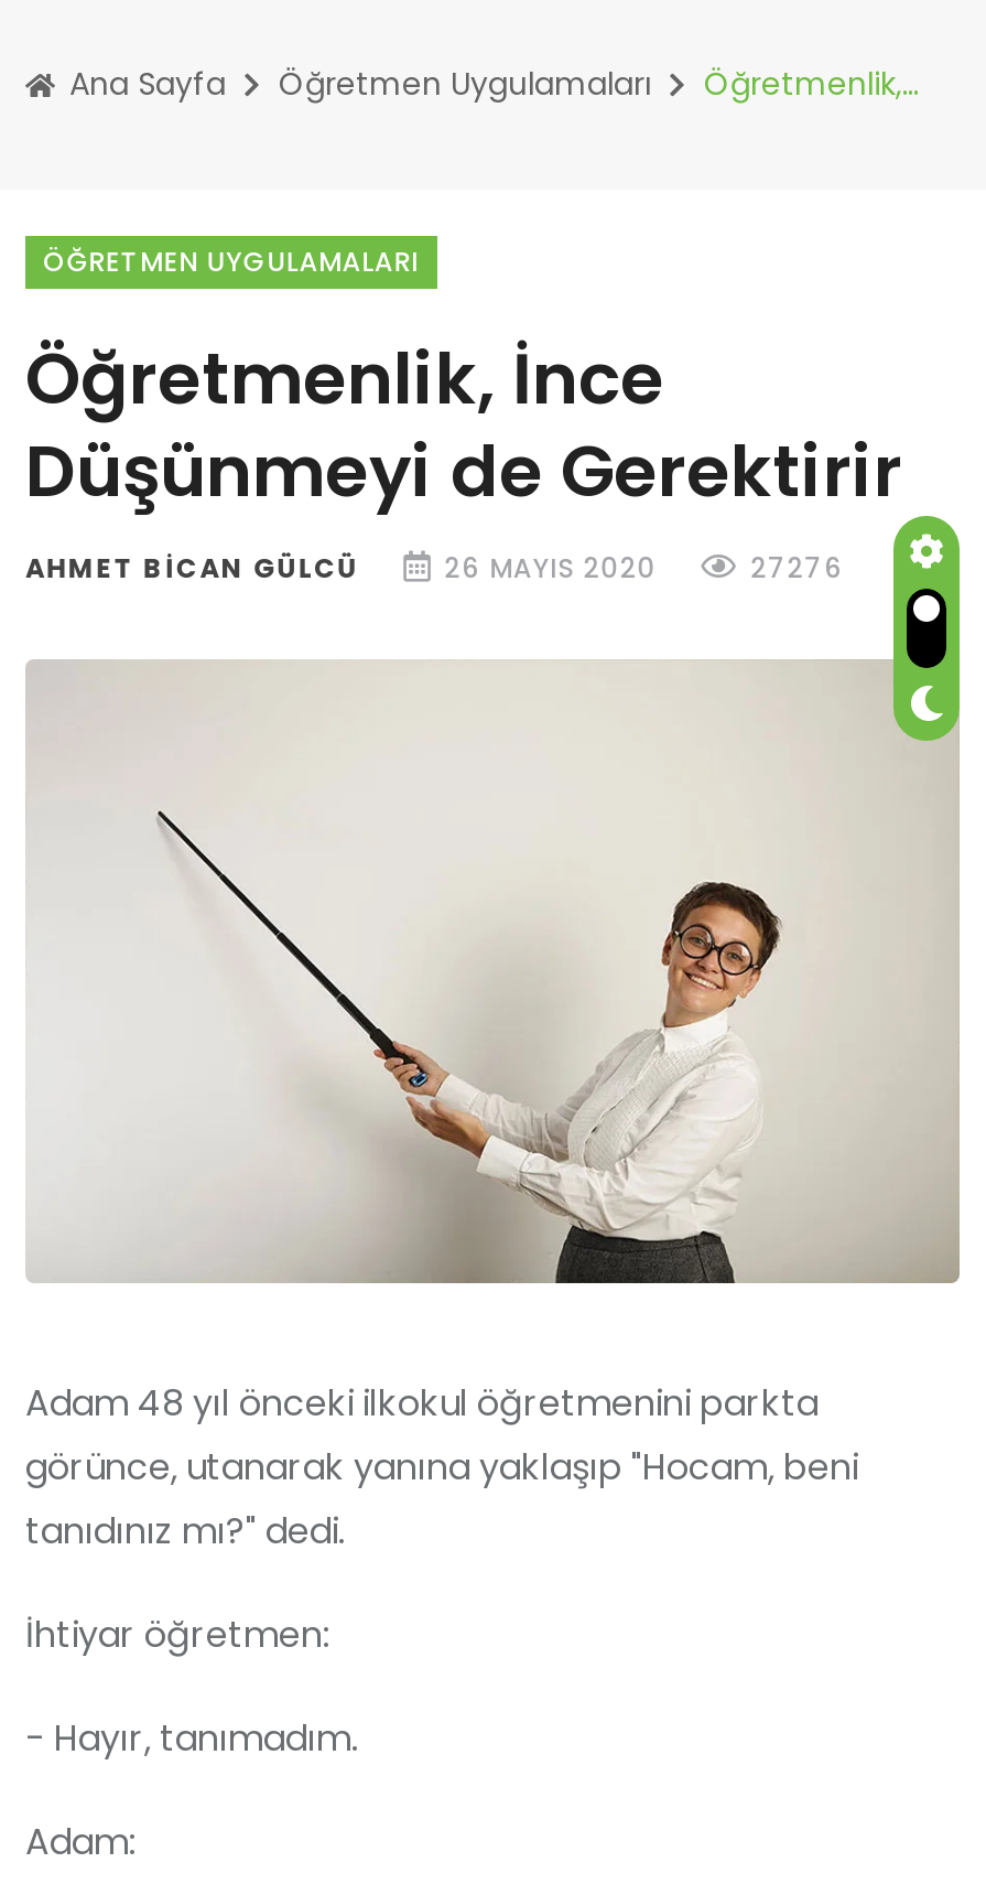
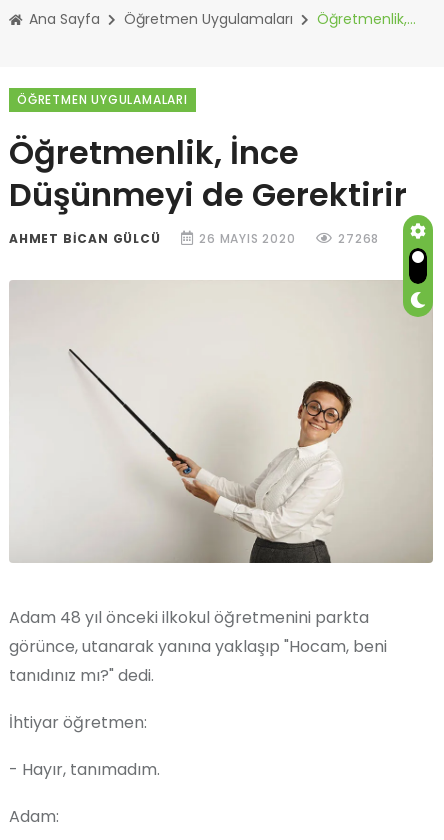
- 27276
+ 27268
